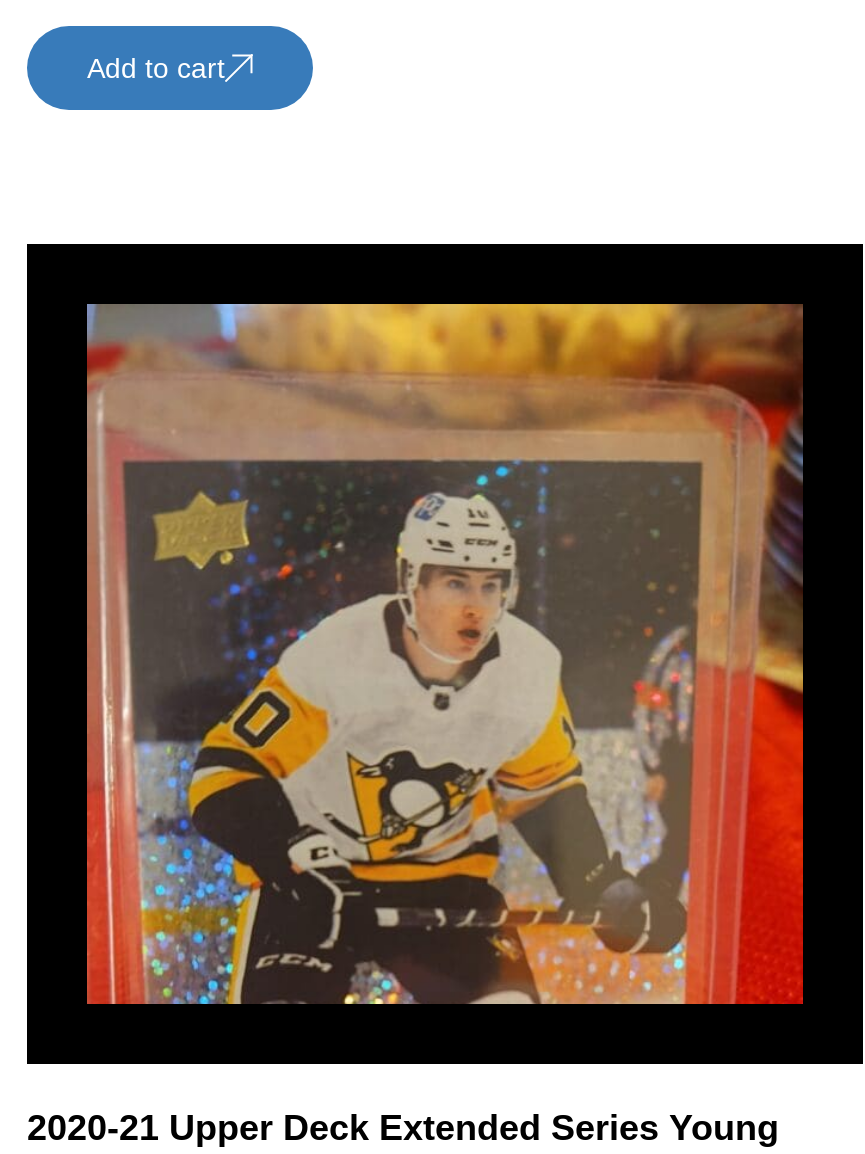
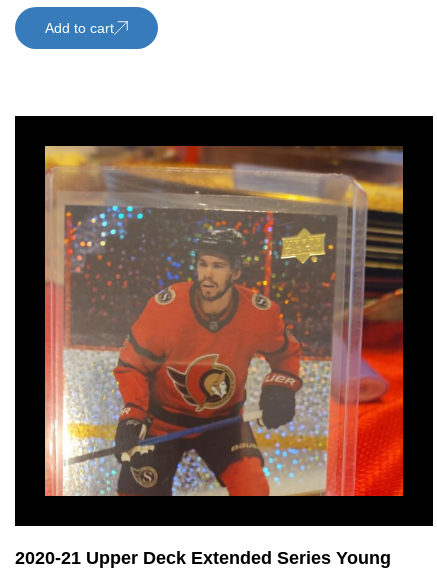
- [image]
+ [image]
